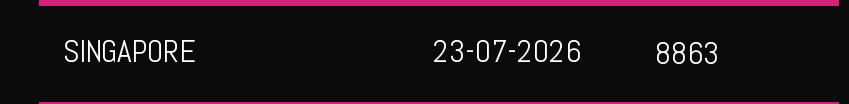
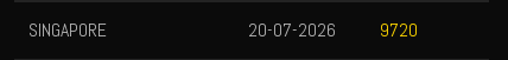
- 23-07-2026
+ 20-07-2026

- 8863
+ 9720
